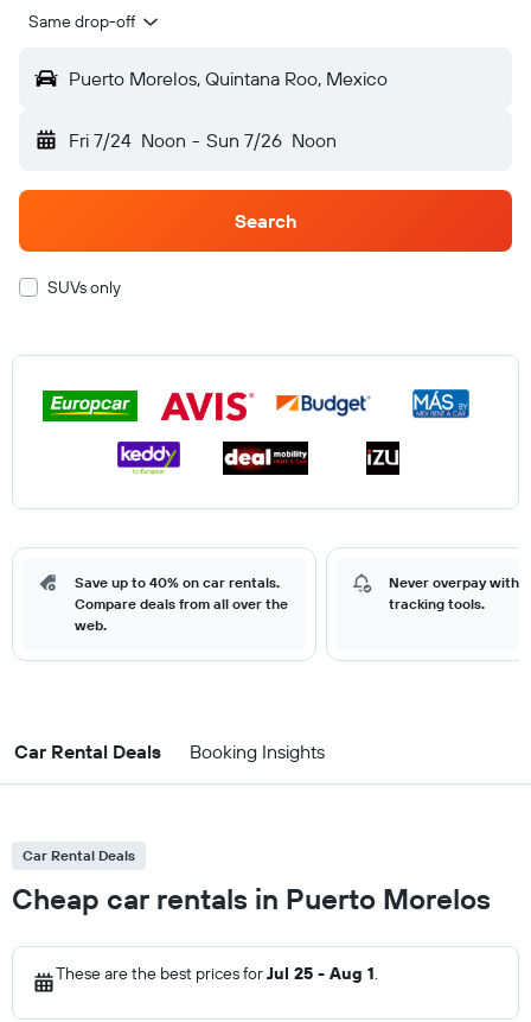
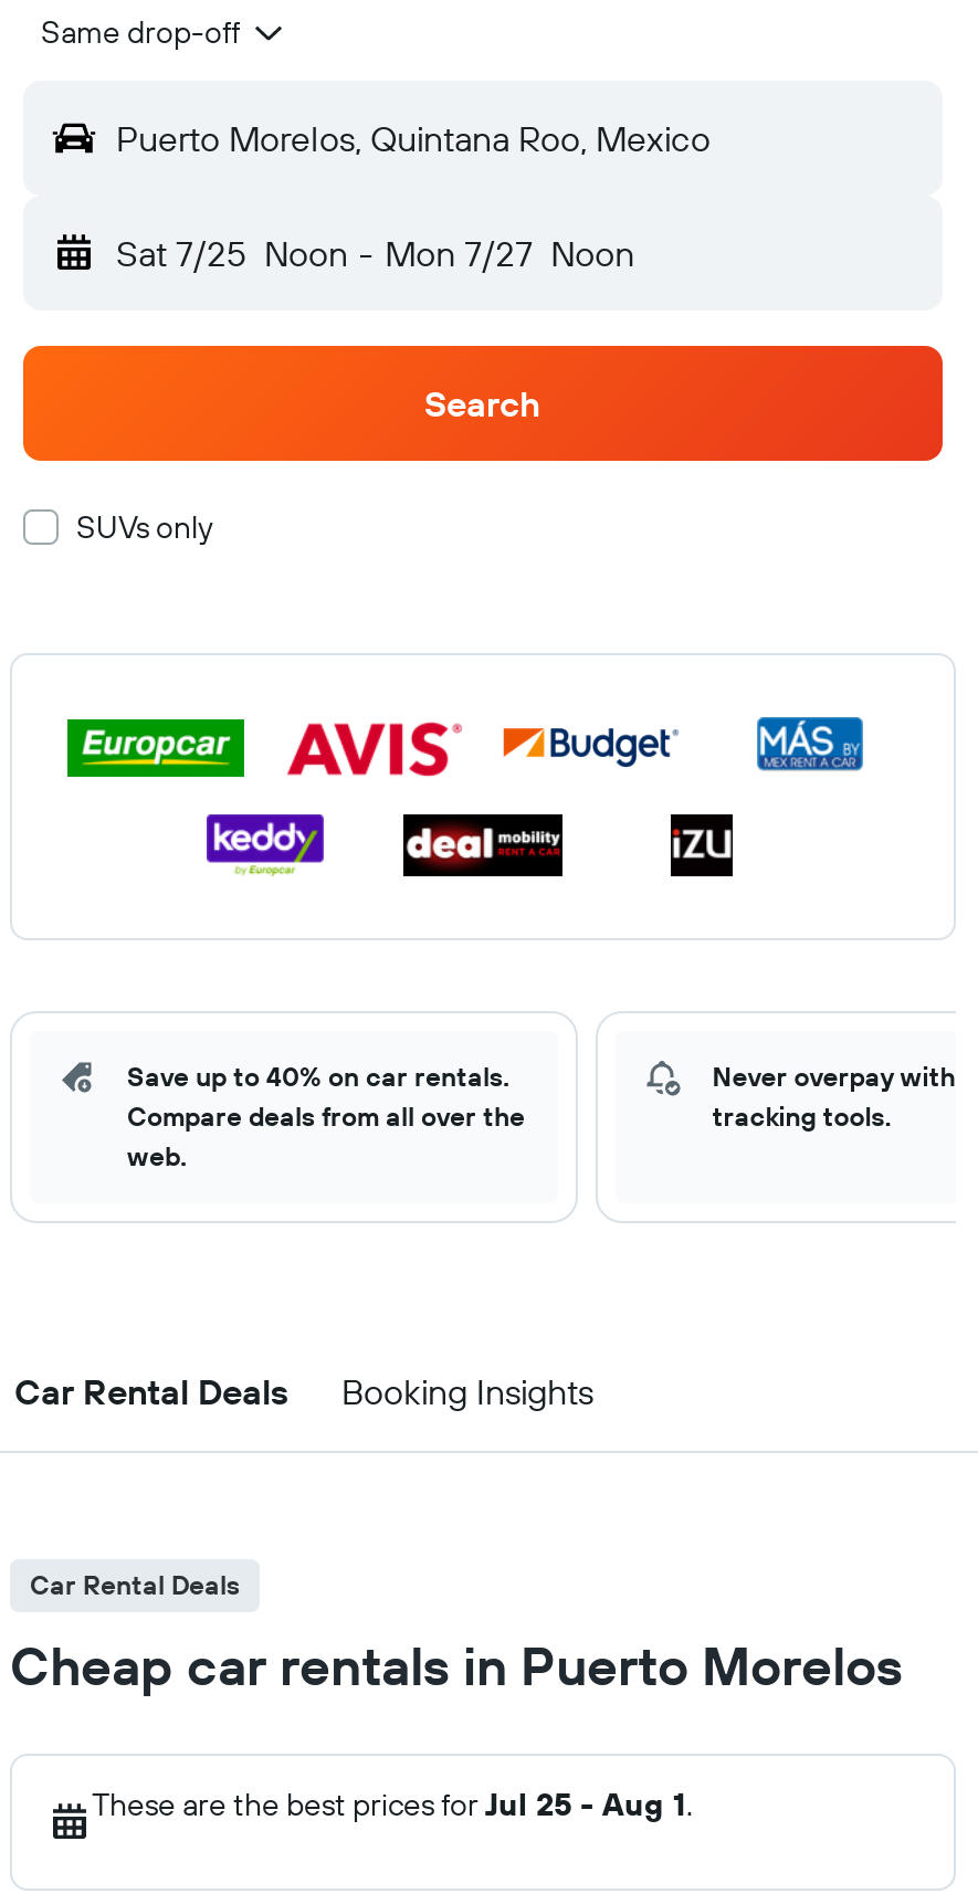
- Fri 7/24 Noon - Sun 7/26 Noon
+ Sat 7/25 Noon - Mon 7/27 Noon
